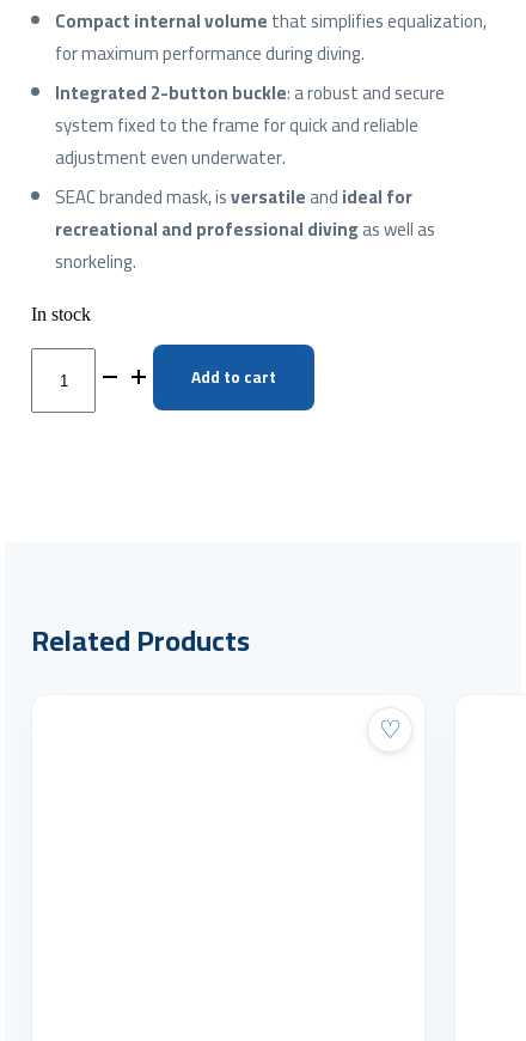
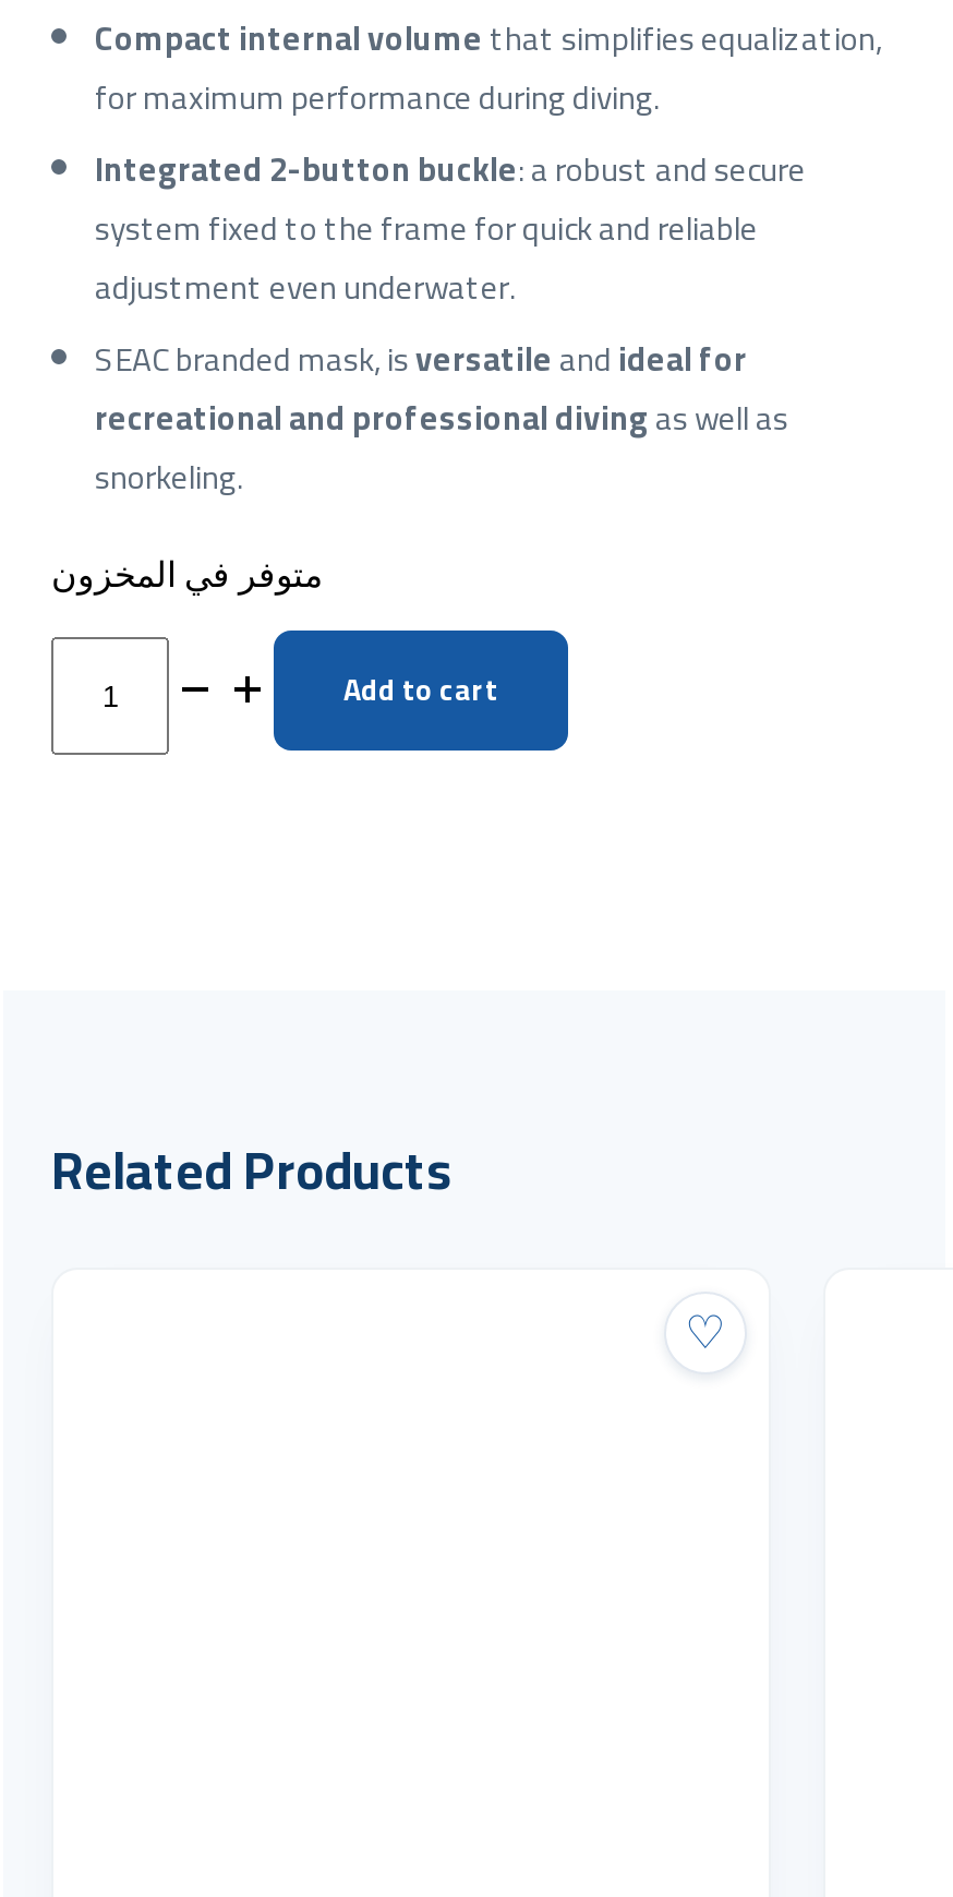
- In stock
+ متوفر في المخزون
